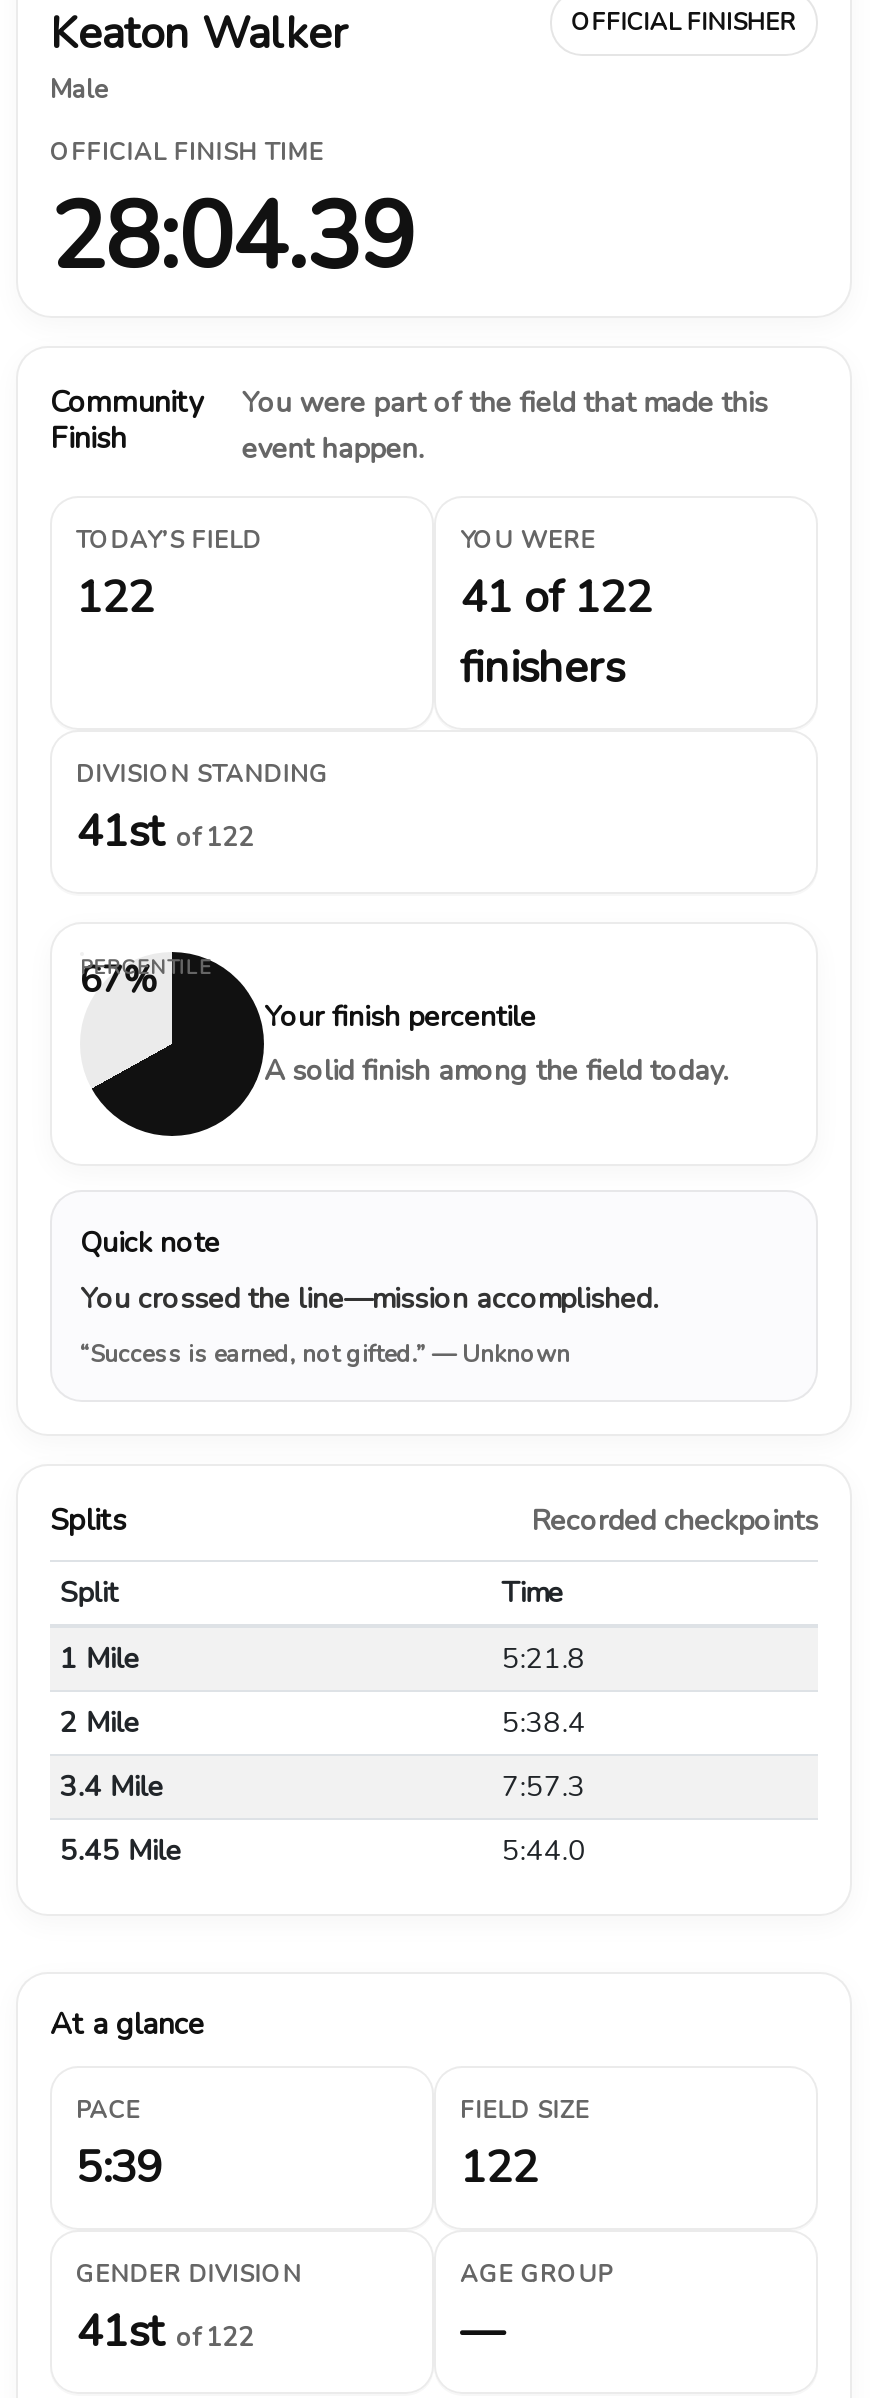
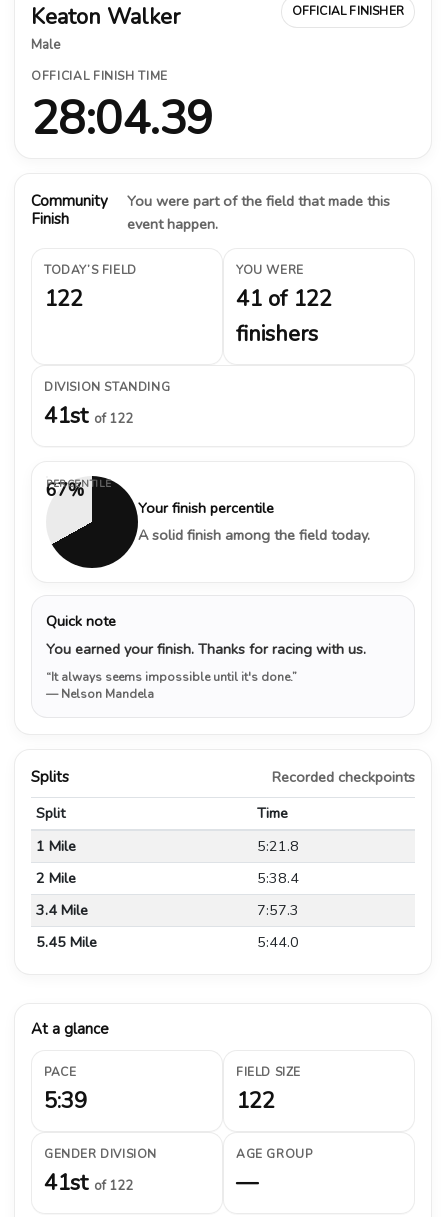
- You crossed the line—mission accomplished.
+ You earned your finish. Thanks for racing with us.

- “Success is earned, not gifted.” — Unknown
+ “It always seems impossible until it's done.”
+ — Nelson Mandela
